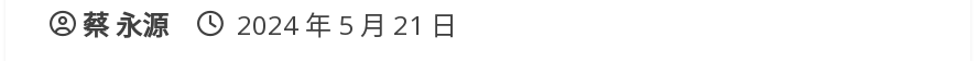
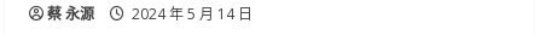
- 蔡 永源 2024 年 5 月 21 日
+ 蔡 永源 2024 年 5 月 14 日
